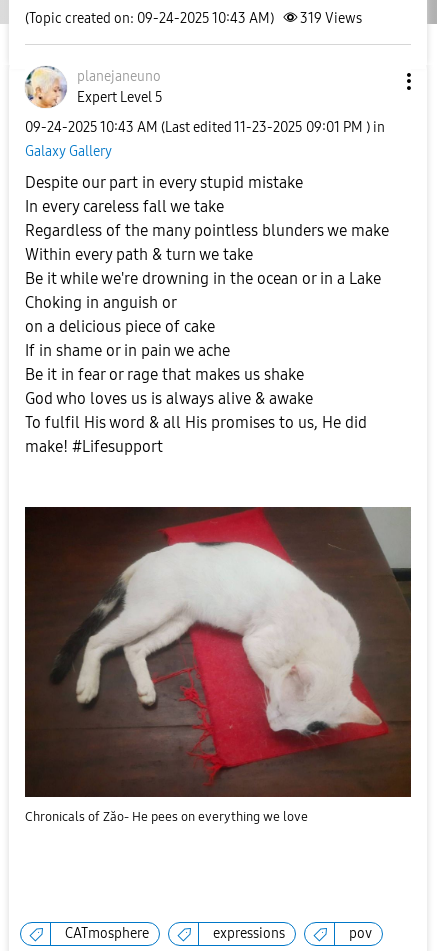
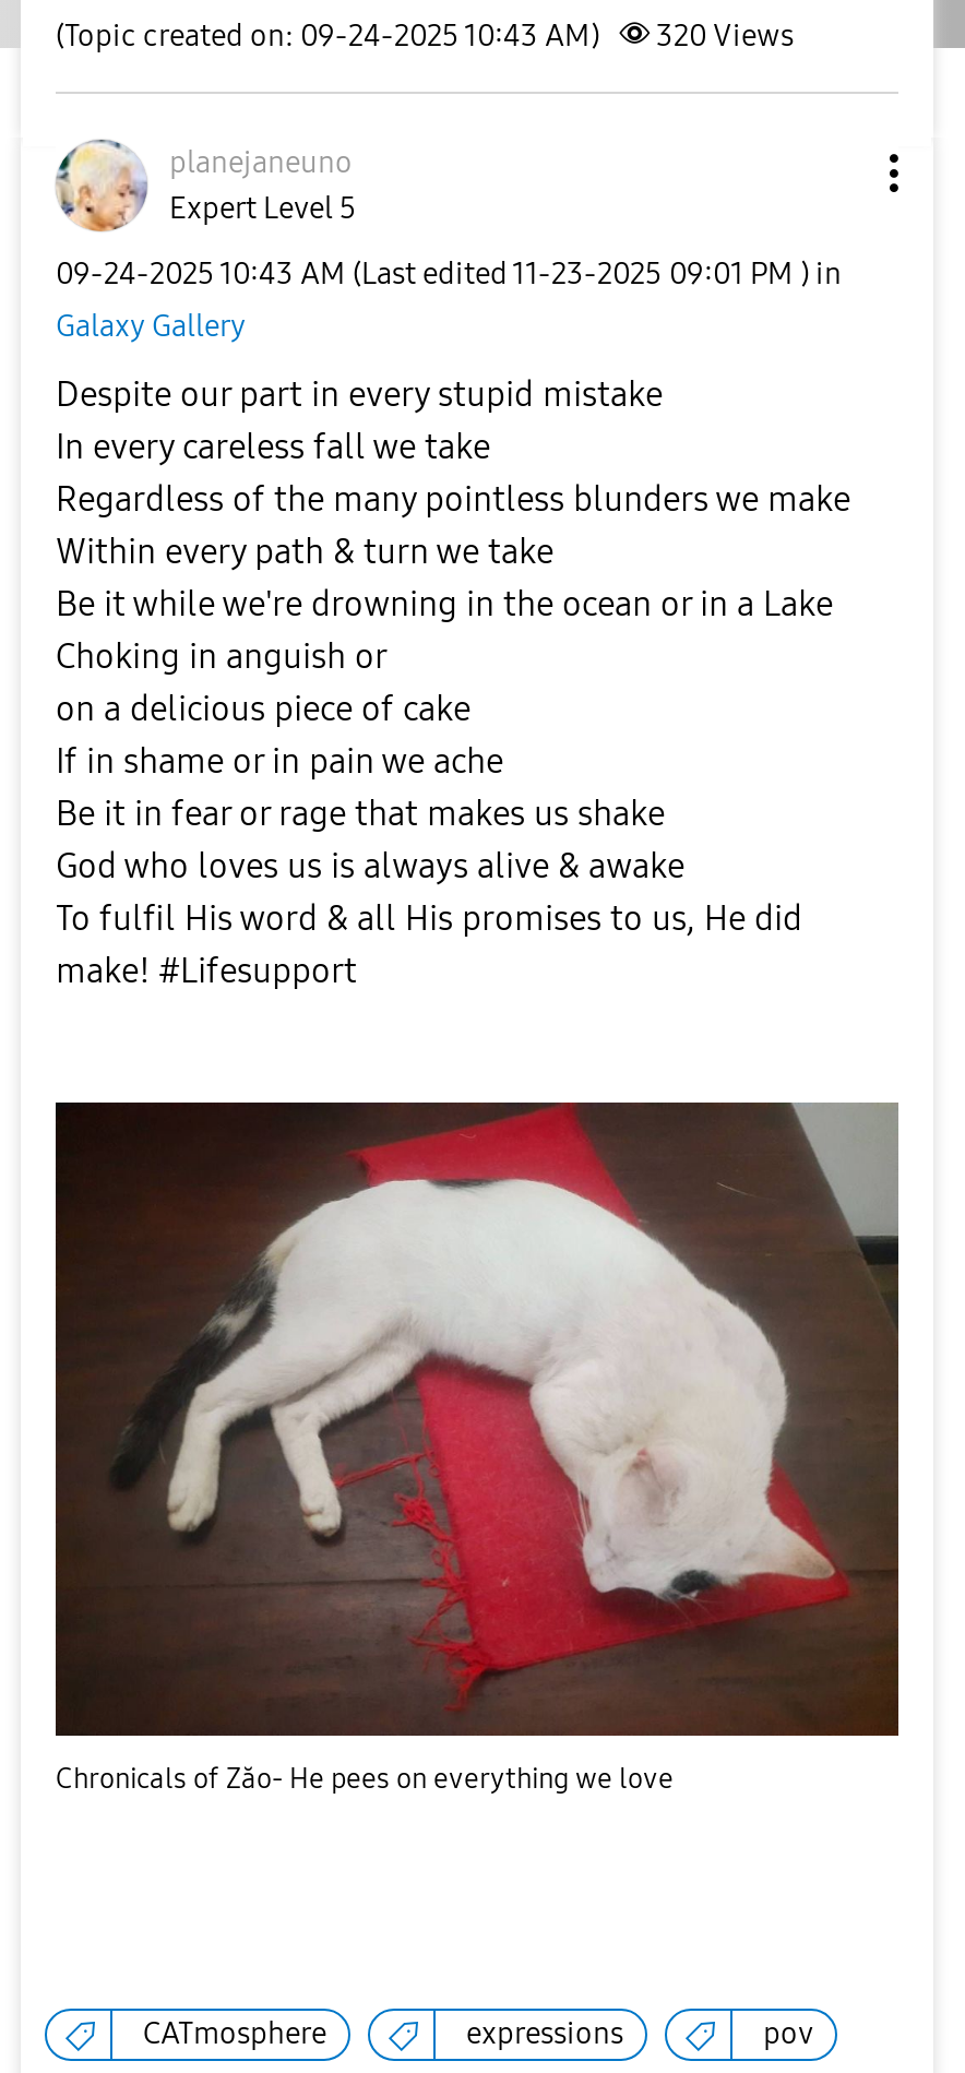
- (Topic created on: 09-24-2025 10:43 AM) 319 Views
+ (Topic created on: 09-24-2025 10:43 AM) 320 Views
